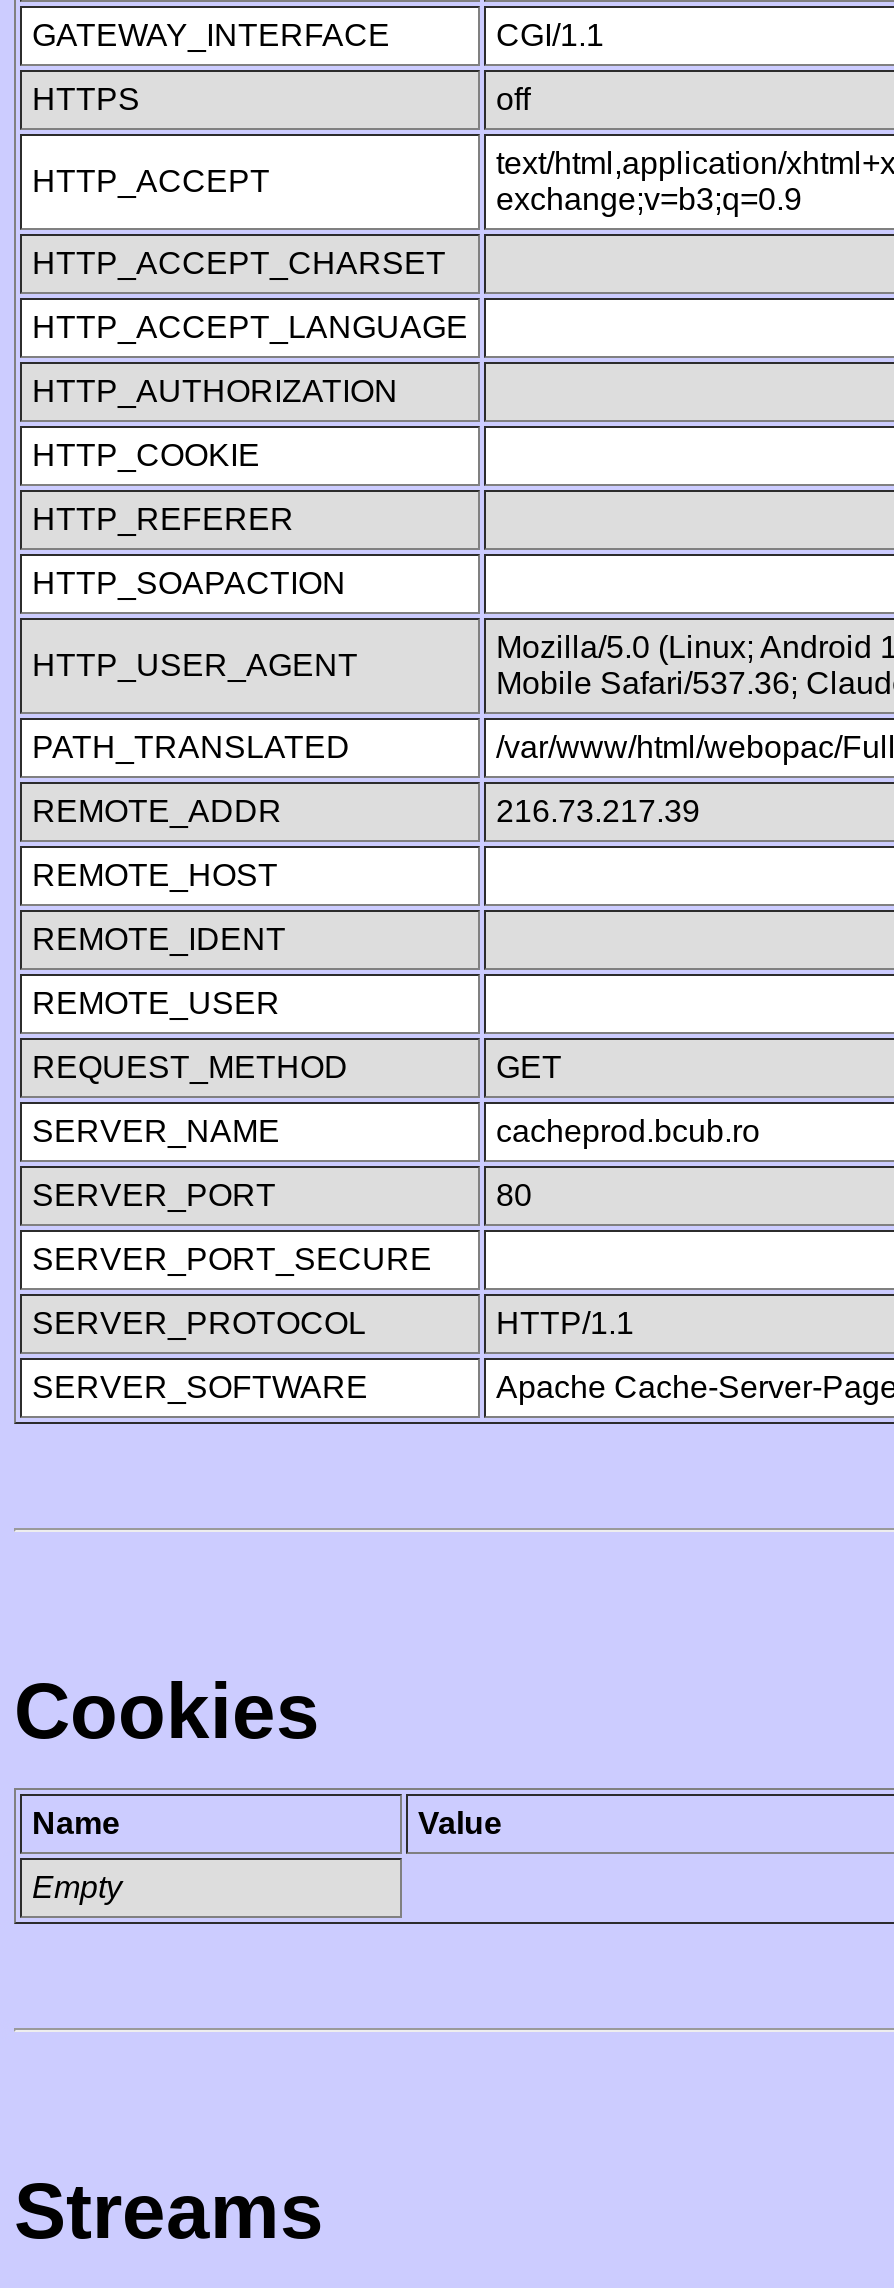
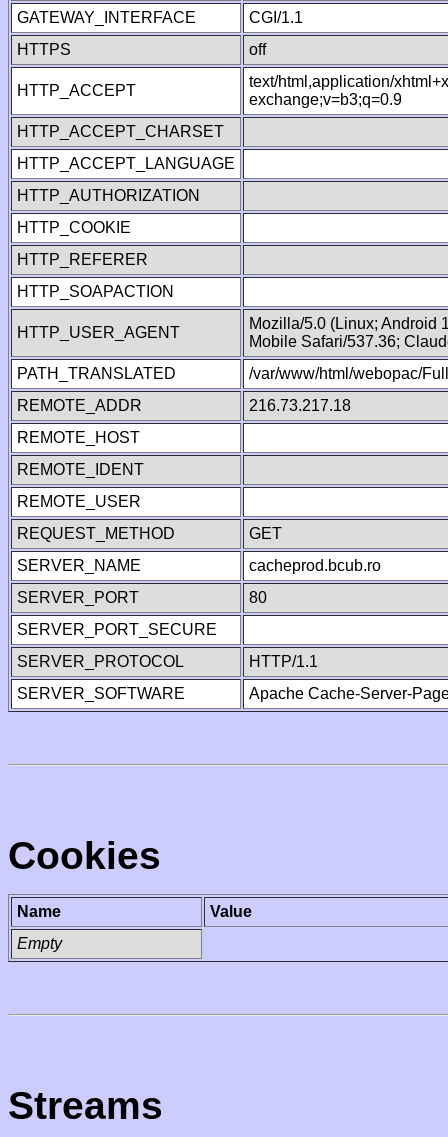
- 216.73.217.39
+ 216.73.217.18
